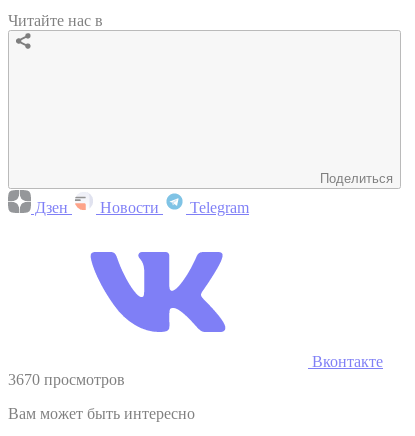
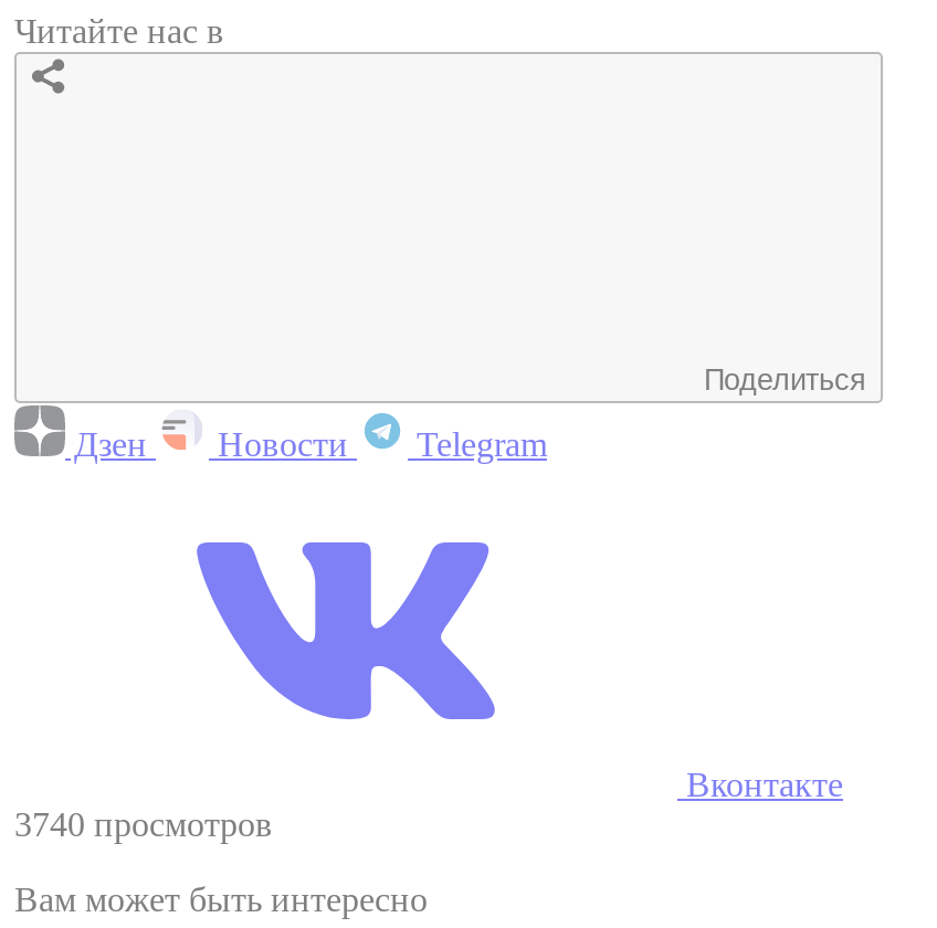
- 3670 просмотров
+ 3740 просмотров
